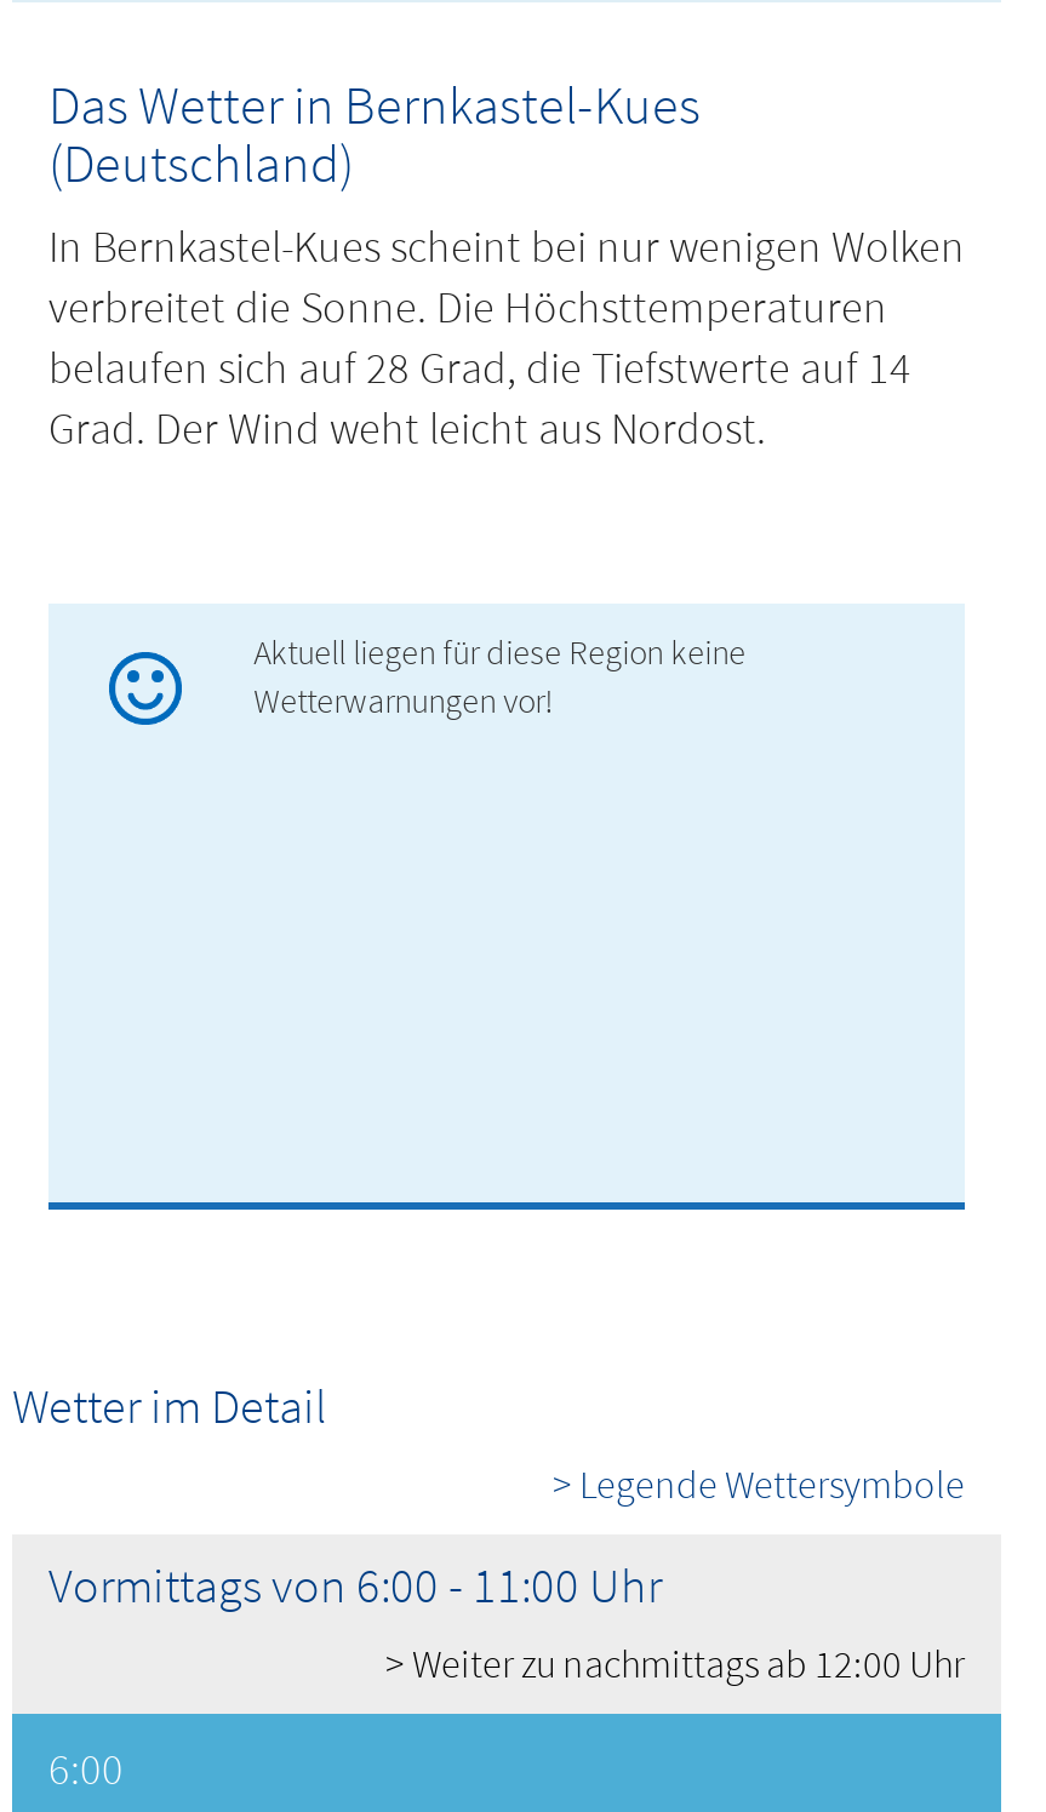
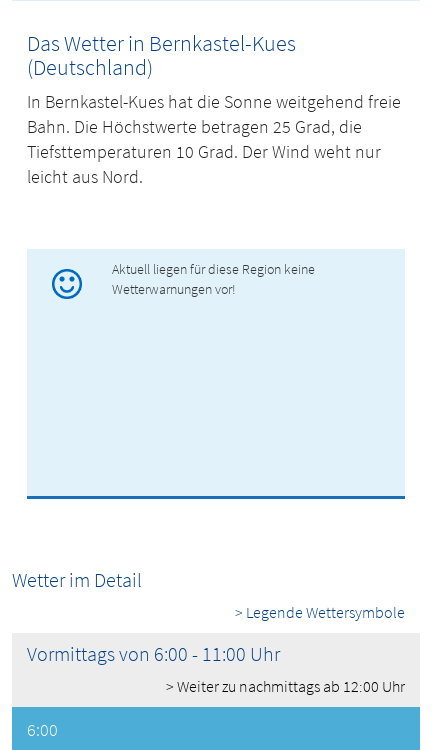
- In Bernkastel-Kues scheint bei nur wenigen Wolken
- verbreitet die Sonne. Die Höchsttemperaturen
- belaufen sich auf 28 Grad, die Tiefstwerte auf 14
- Grad. Der Wind weht leicht aus Nordost.
+ In Bernkastel-Kues hat die Sonne weitgehend freie
+ Bahn. Die Höchstwerte betragen 25 Grad, die
+ Tiefsttemperaturen 10 Grad. Der Wind weht nur
+ leicht aus Nord.
